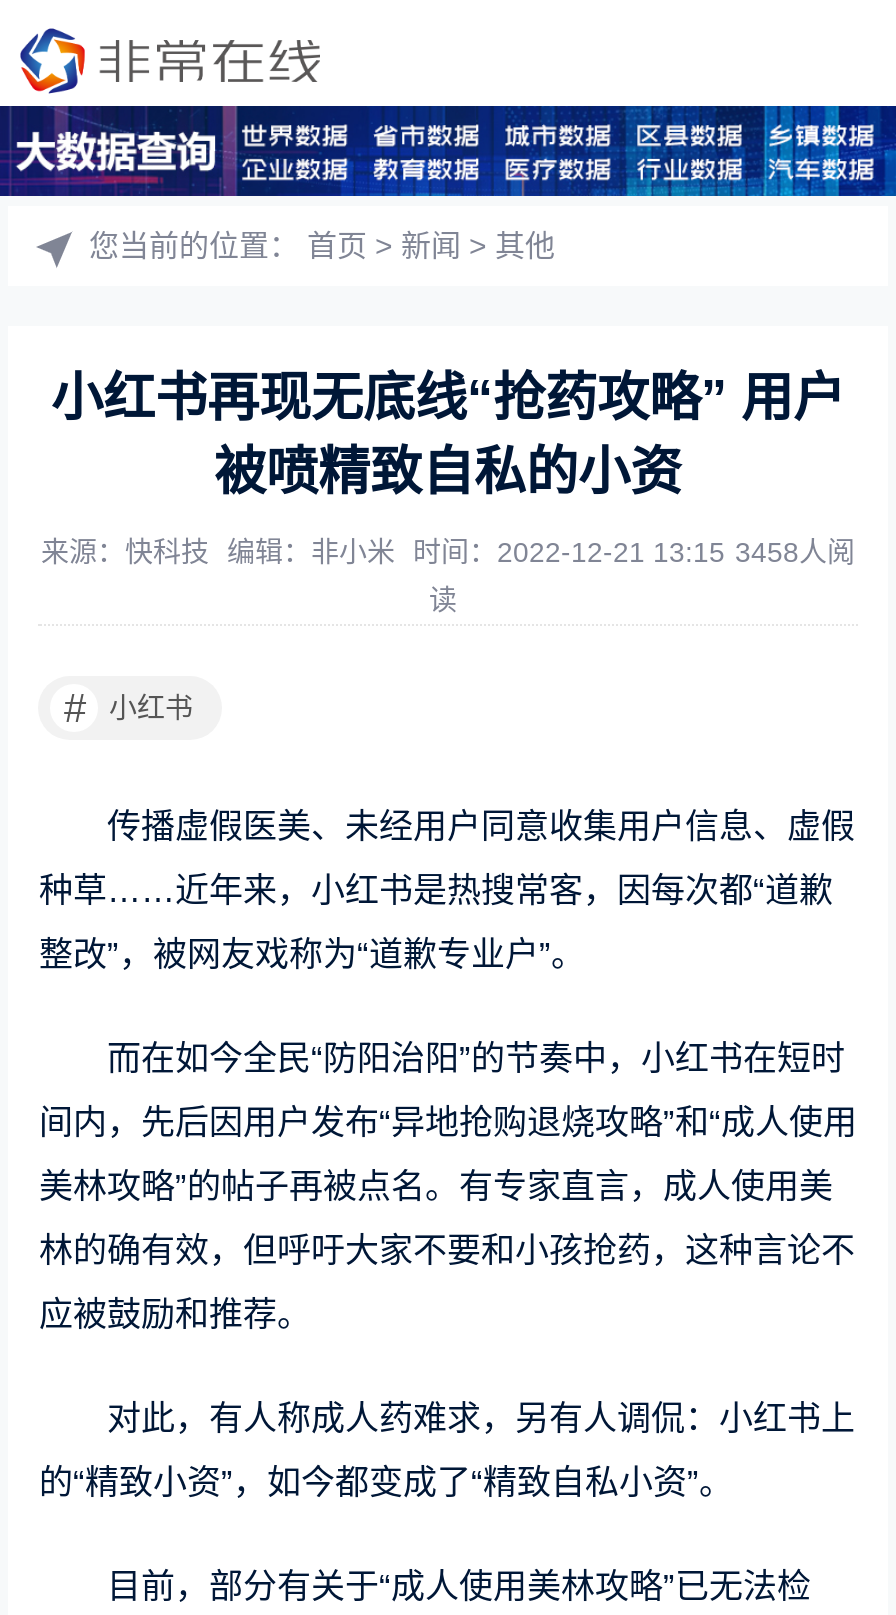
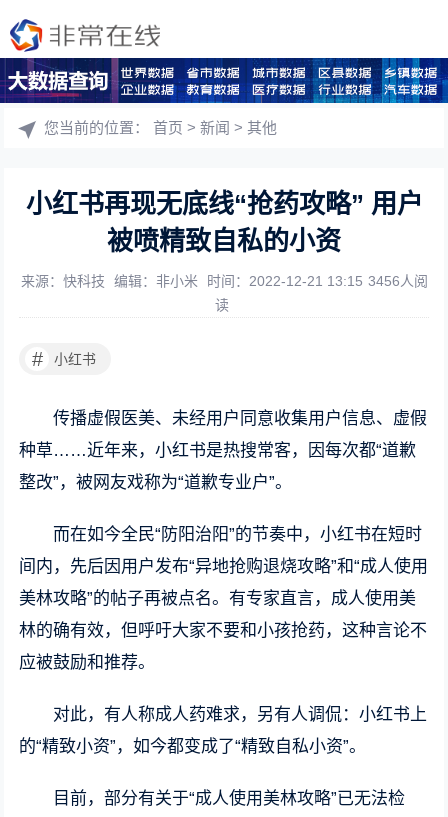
- 来源：快科技 编辑：非小米 时间：2022-12-21 13:15 3458人阅
+ 来源：快科技 编辑：非小米 时间：2022-12-21 13:15 3456人阅
